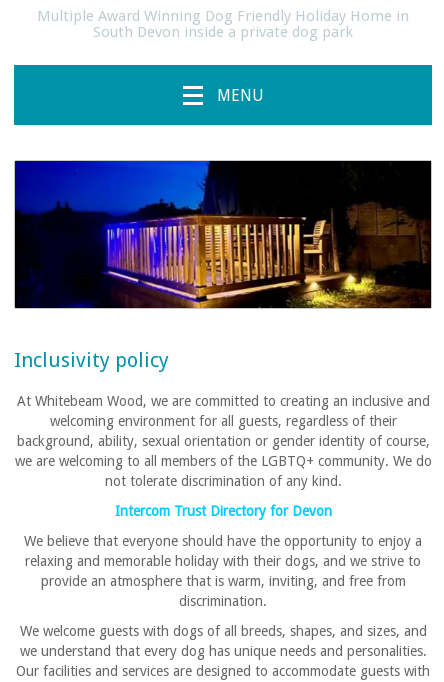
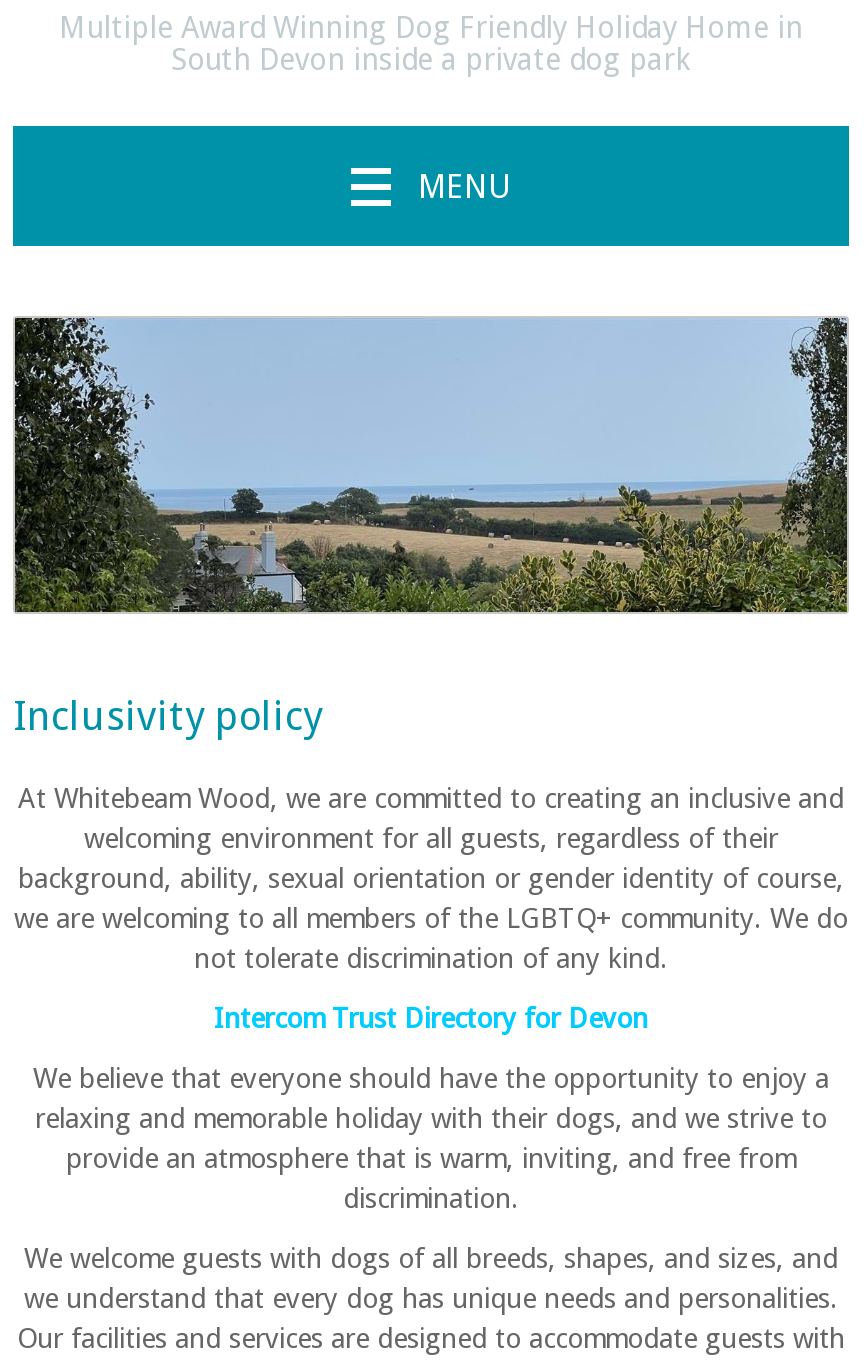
- [image]
+ [image]
